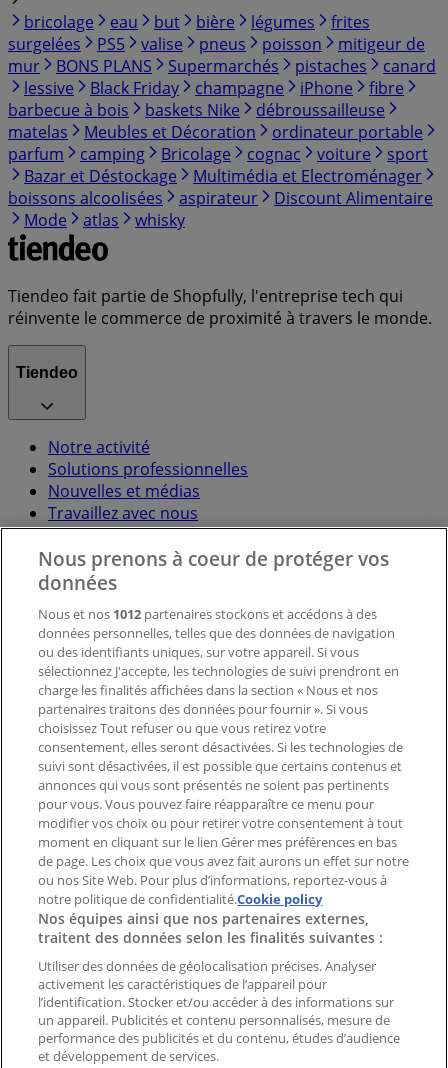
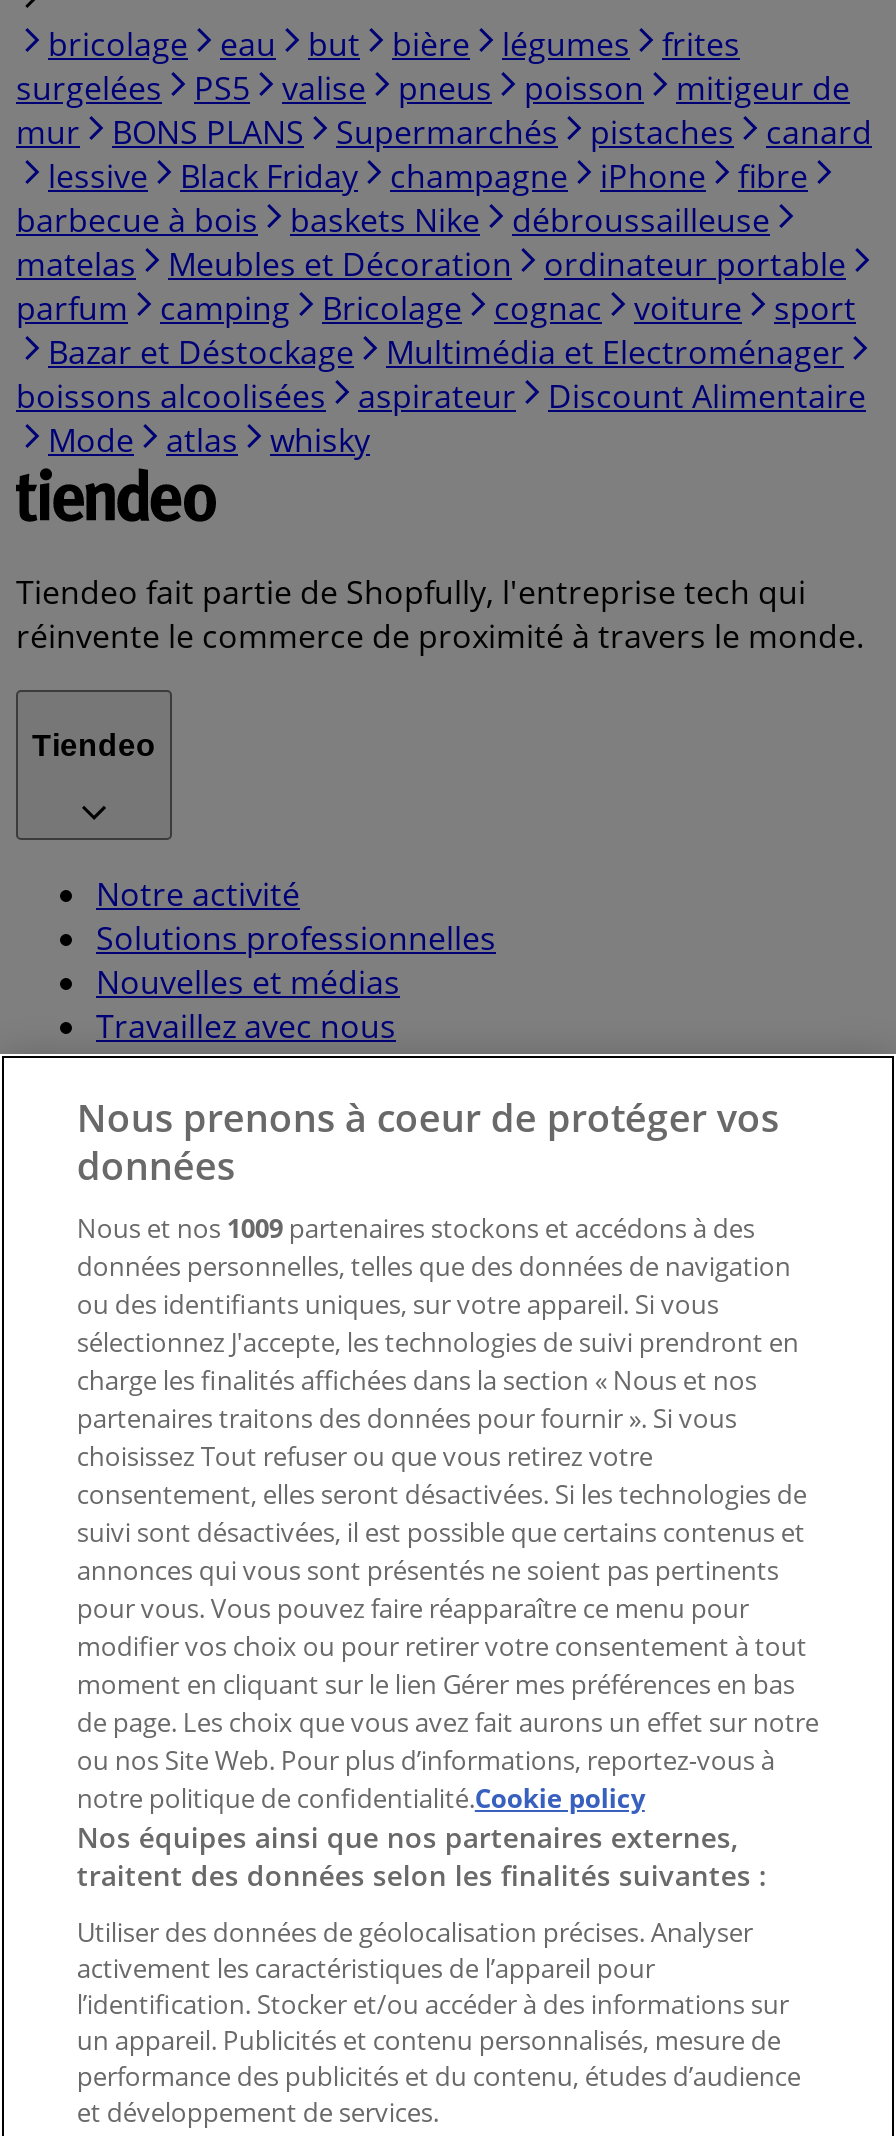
- Nous et nos 1012 partenaires stockons et accédons à des
+ Nous et nos 1009 partenaires stockons et accédons à des
